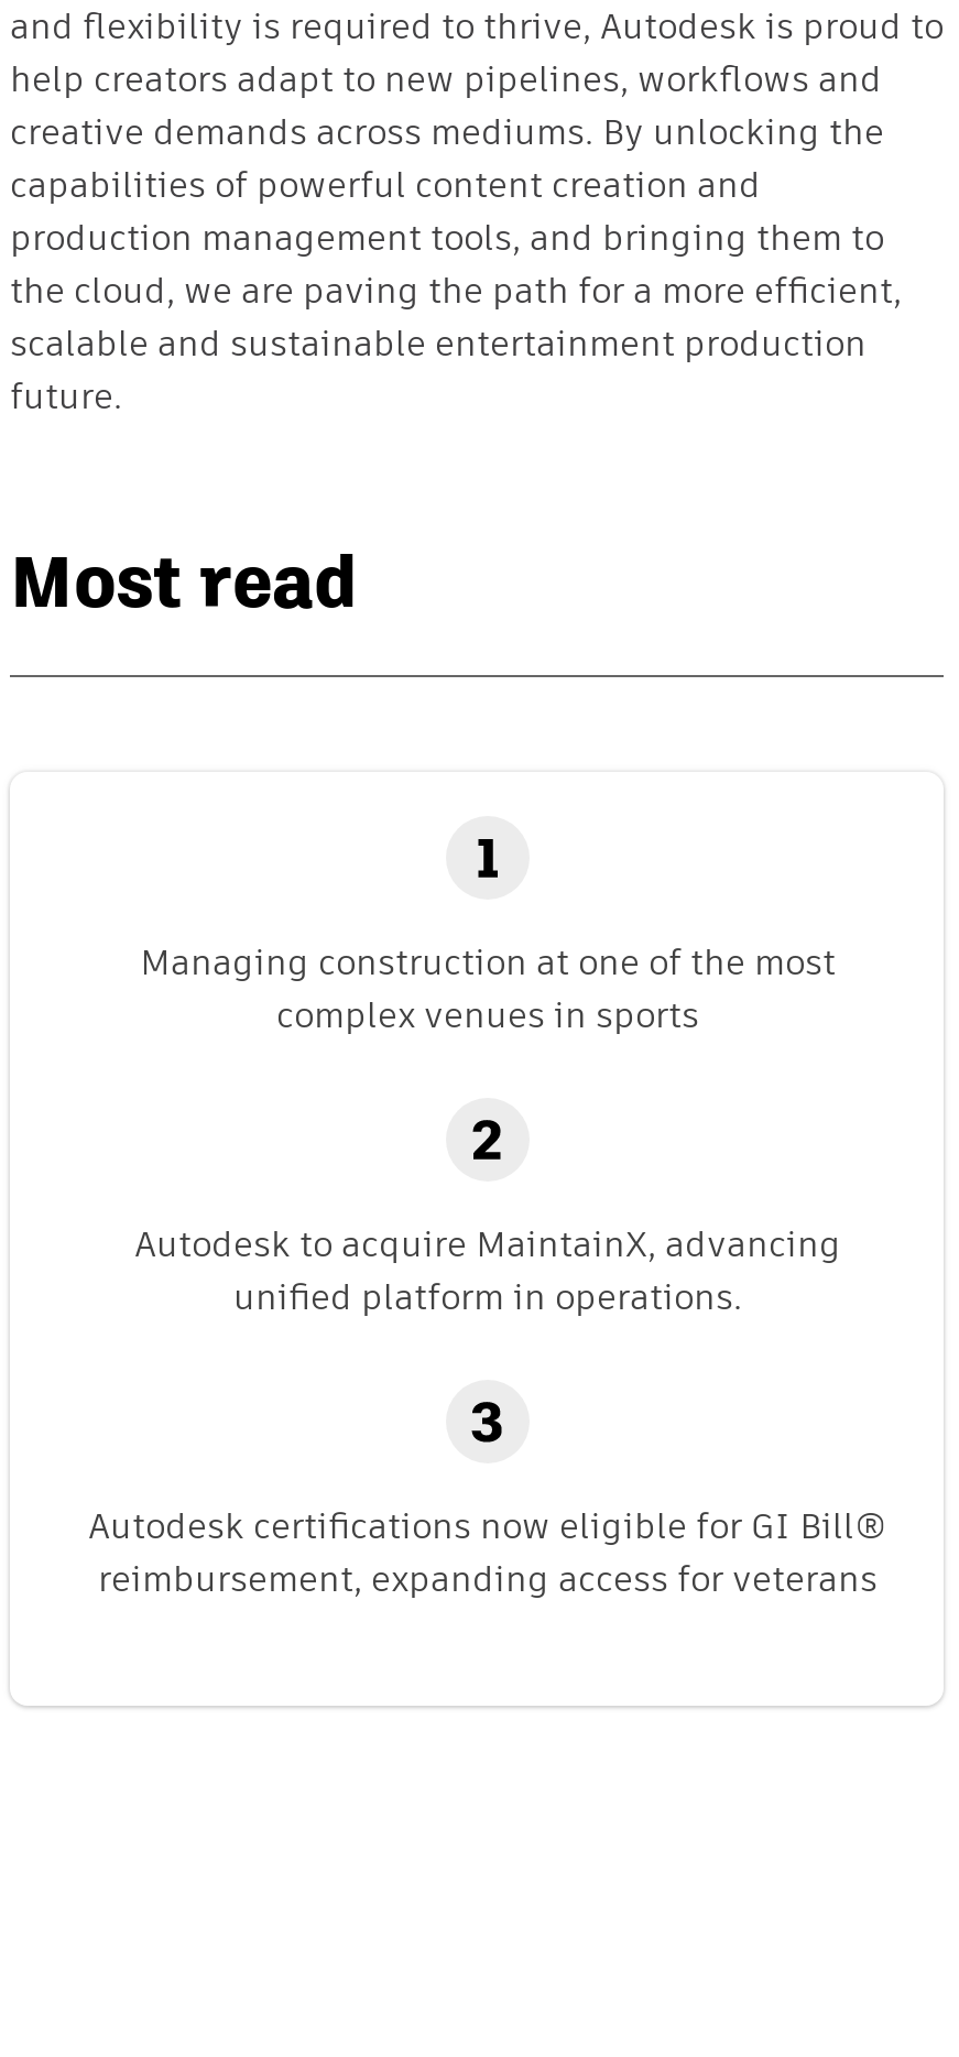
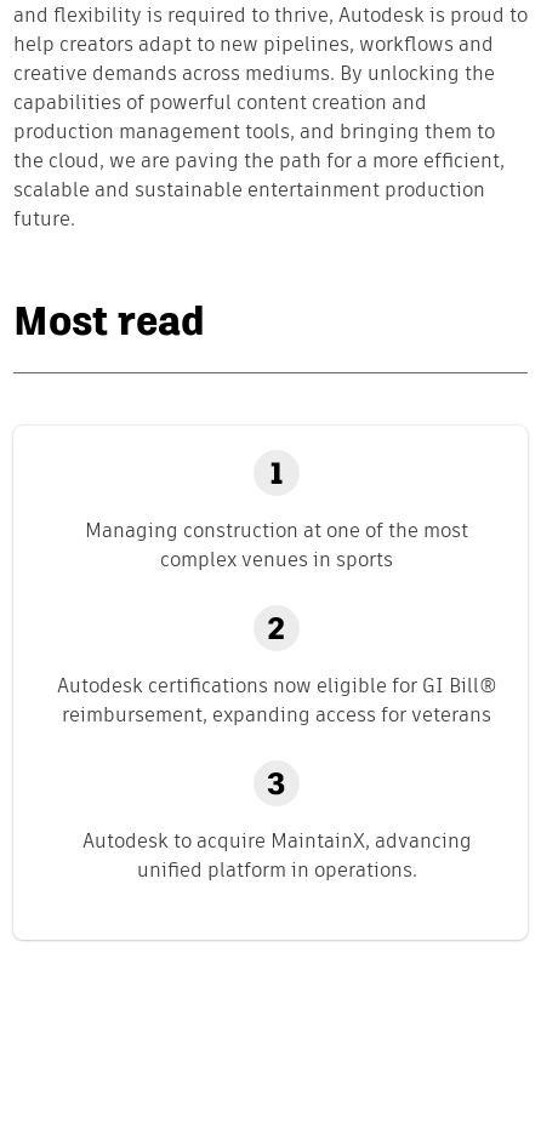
moved down: Autodesk to acquire MaintainX, advancing | unified platform in operations.

moved up: Autodesk certifications now eligible for GI Bill® | reimbursement, expanding access for veterans
